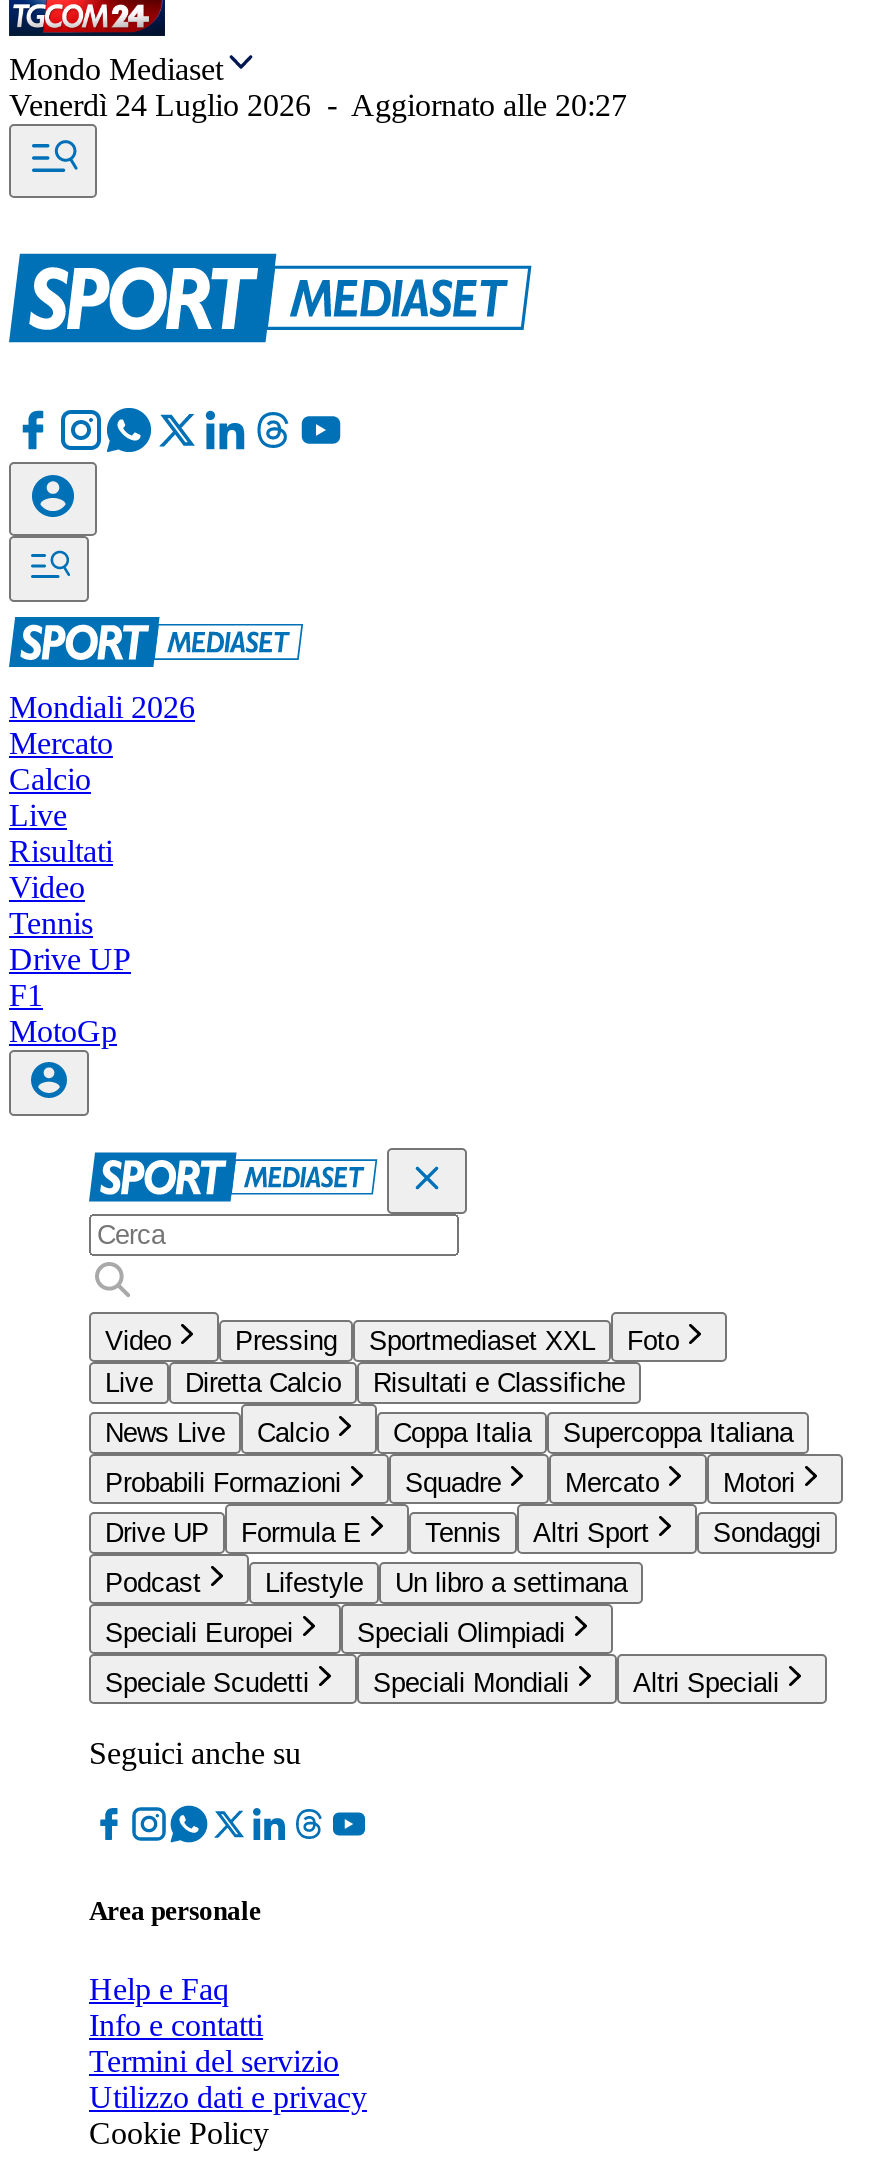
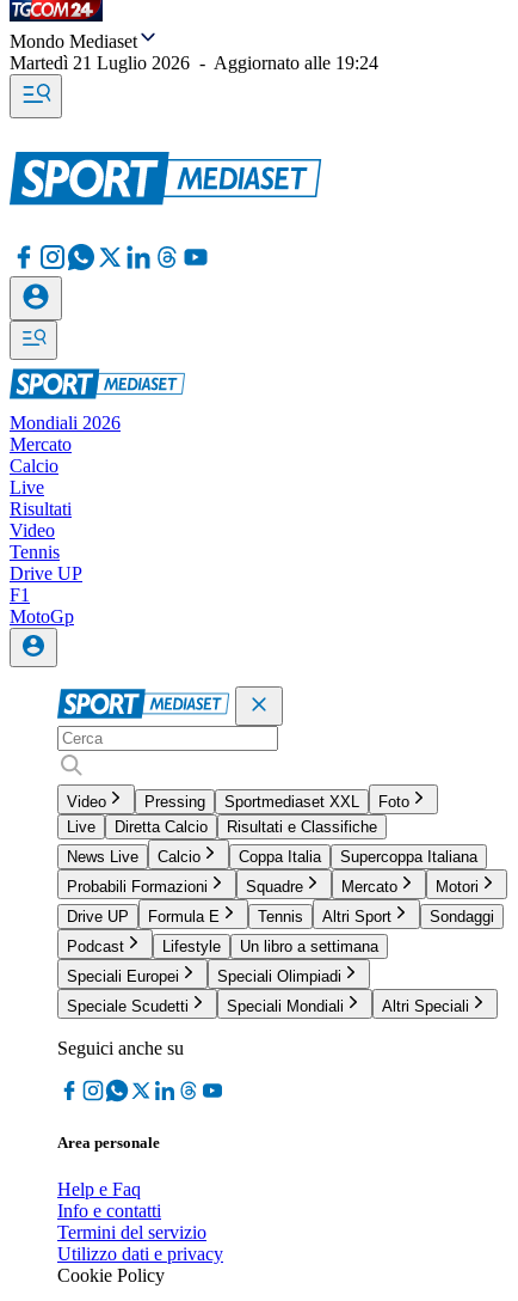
- Venerdì 24 Luglio 2026 - Aggiornato alle 20:27
+ Martedì 21 Luglio 2026 - Aggiornato alle 19:24
